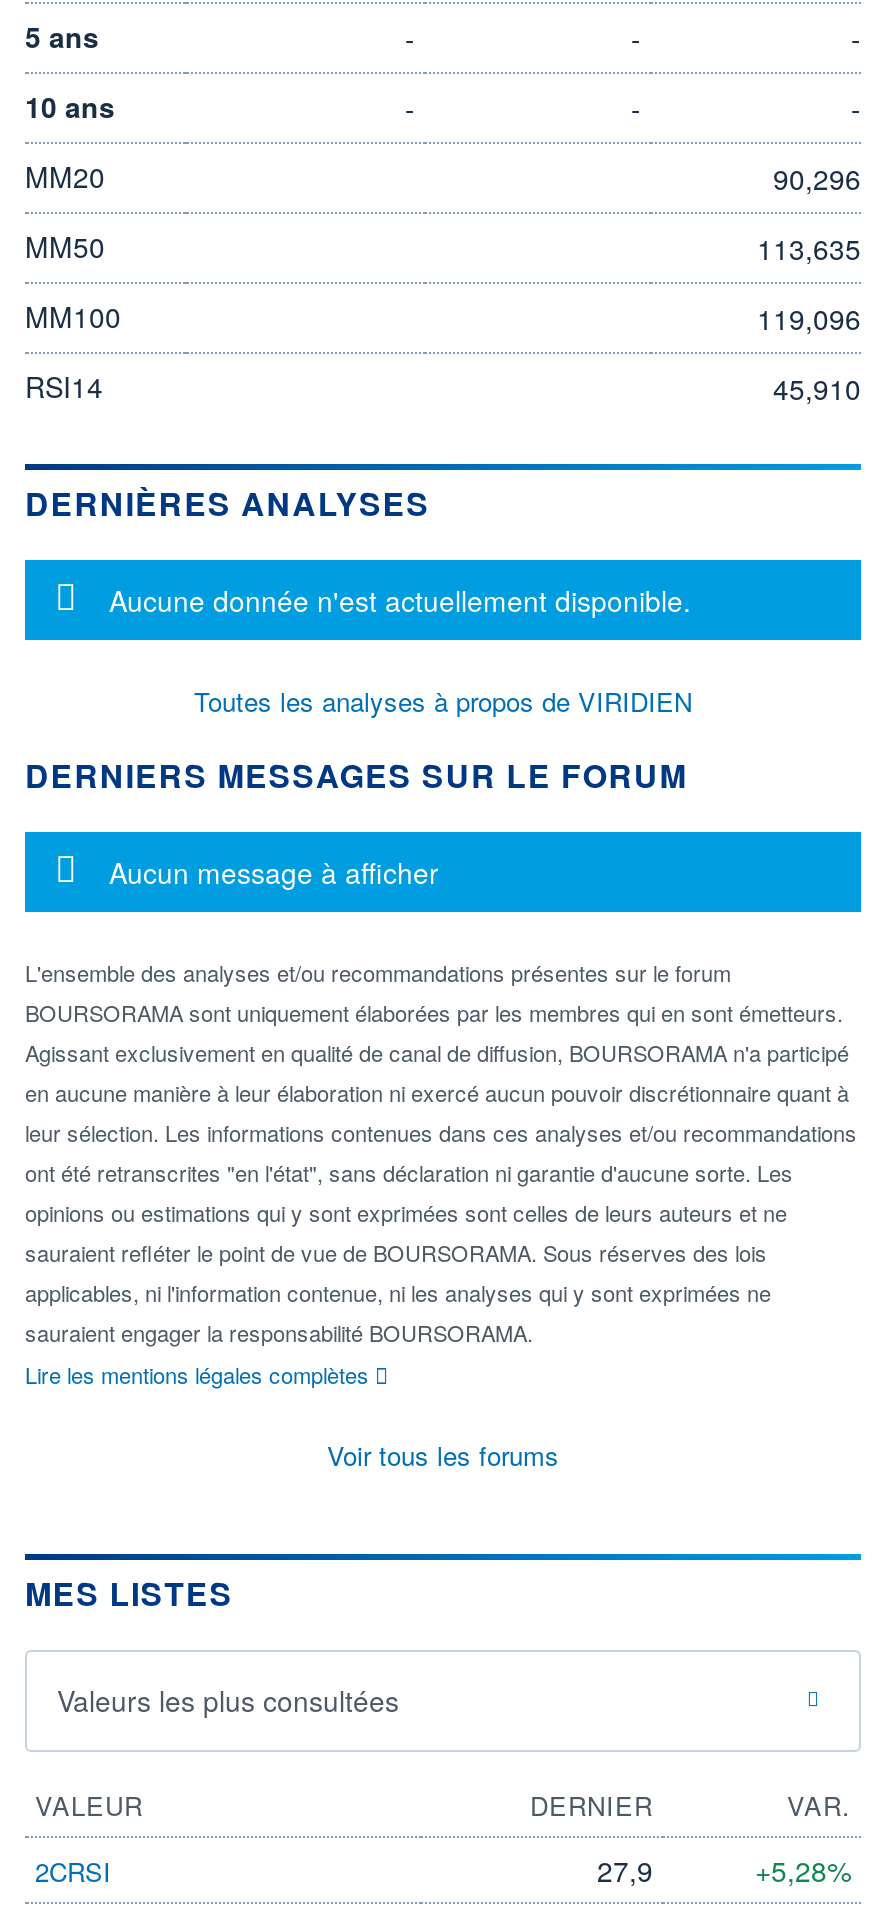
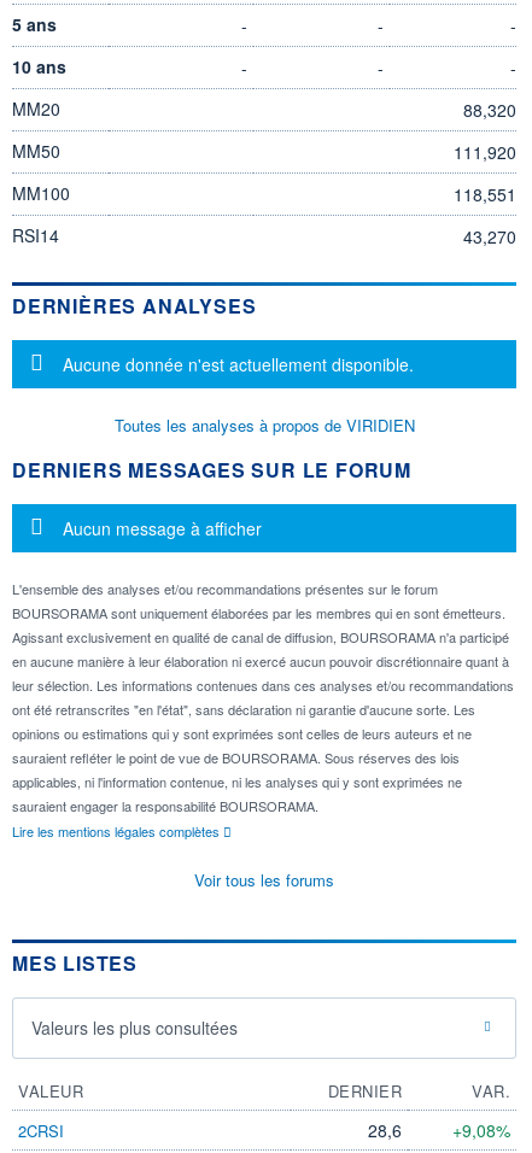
- 90,296
+ 88,320

- 113,635
+ 111,920

- 119,096
+ 118,551

- 45,910
+ 43,270

- 27,9
+ 28,6

- +5,28%
+ +9,08%
